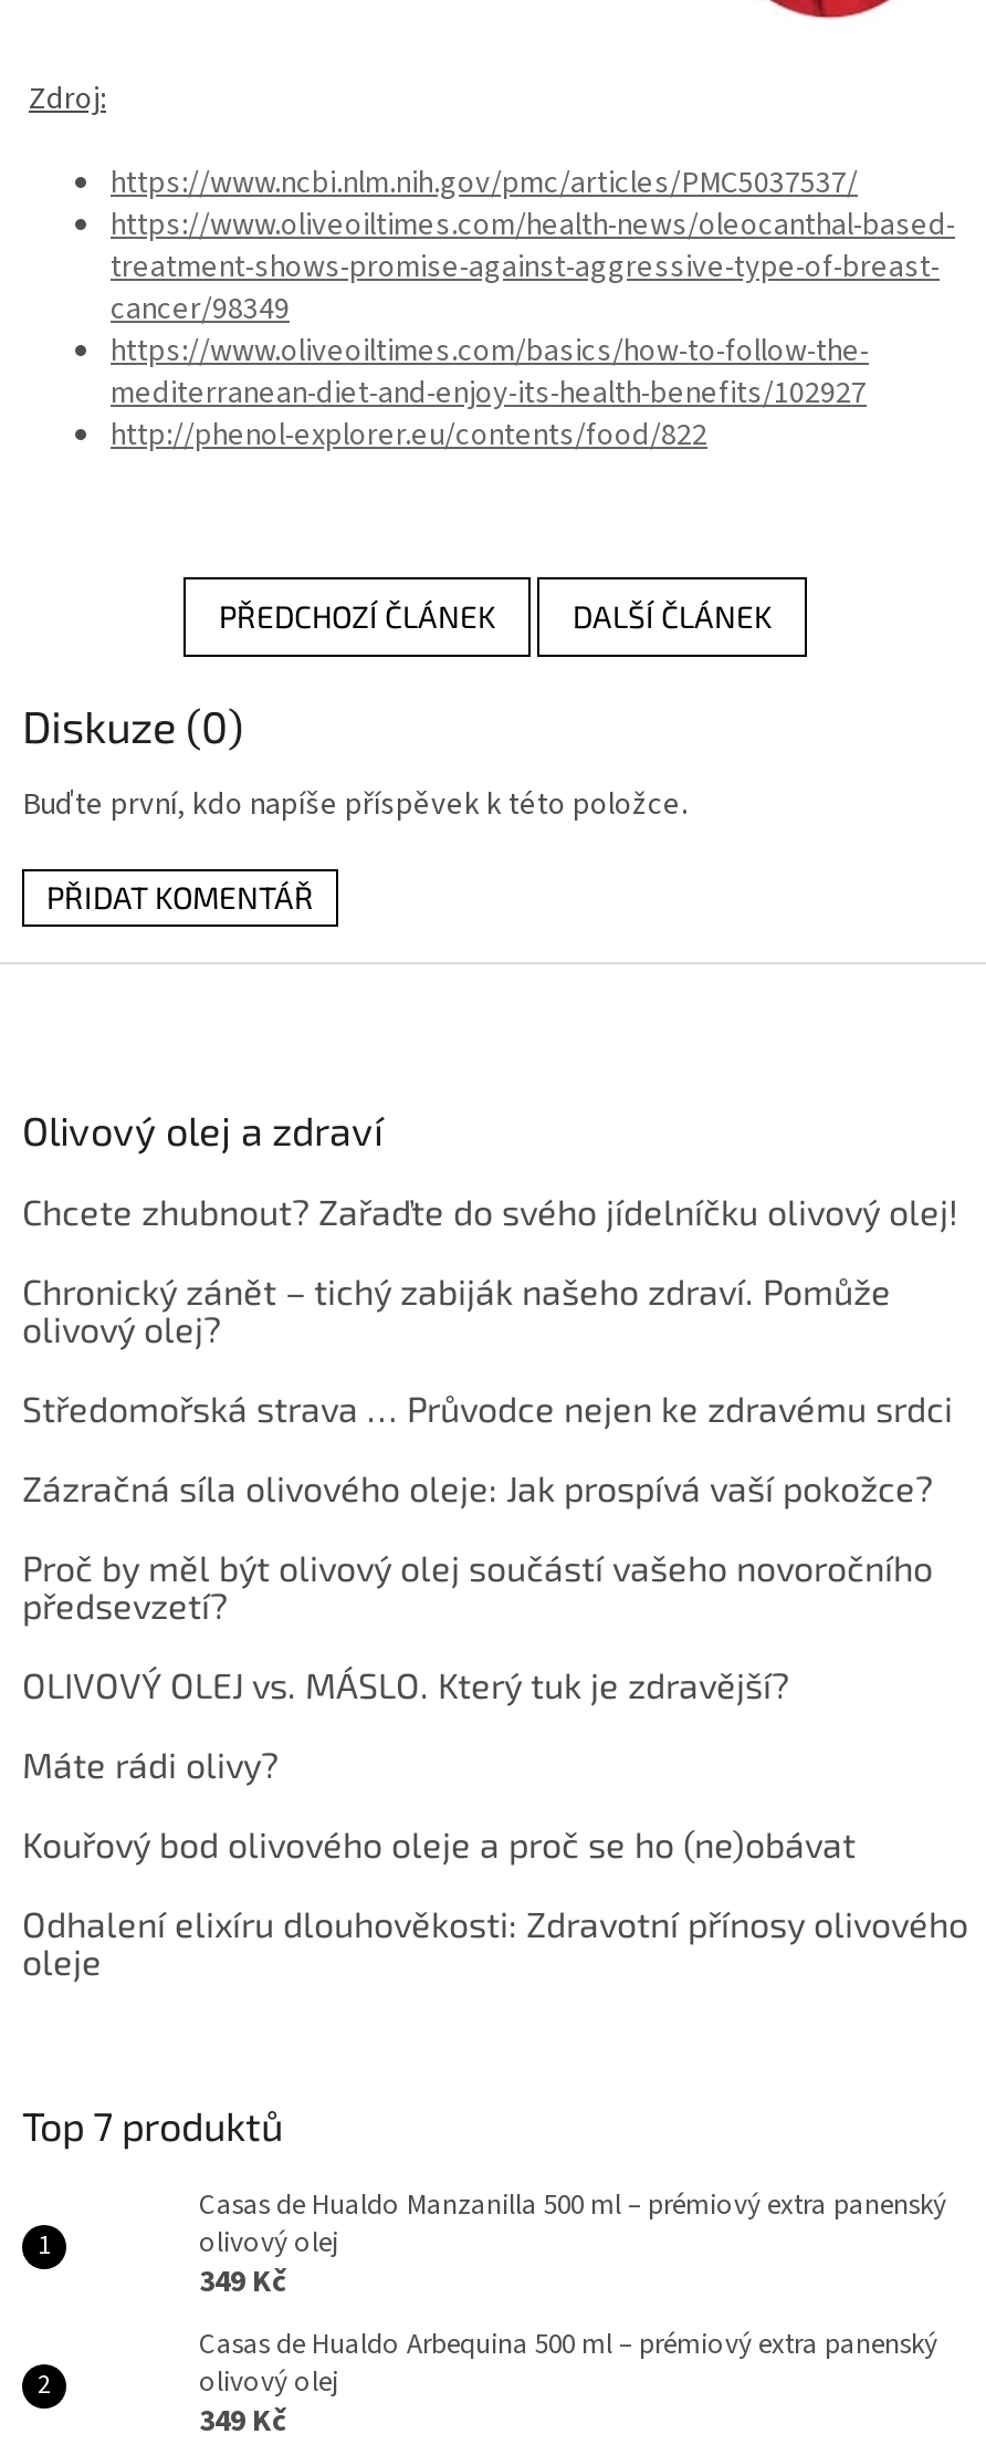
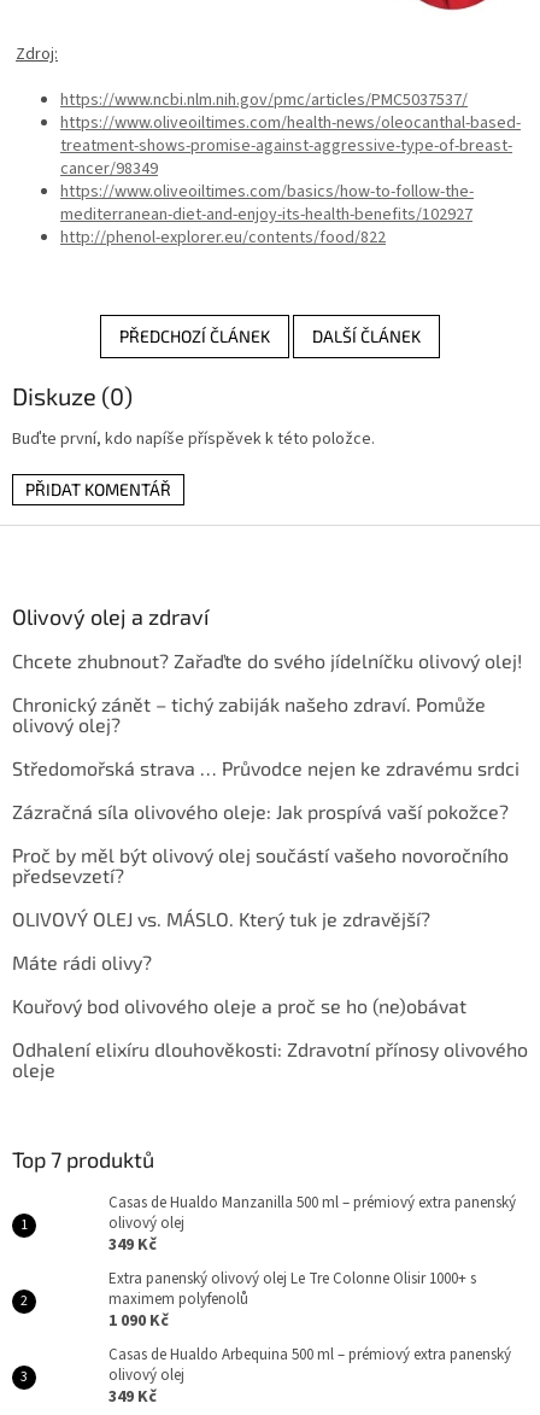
+ Extra panenský olivový olej Le Tre Colonne Olisir 1000+ s
+ maximem polyfenolů
+ 1 090 Kč
